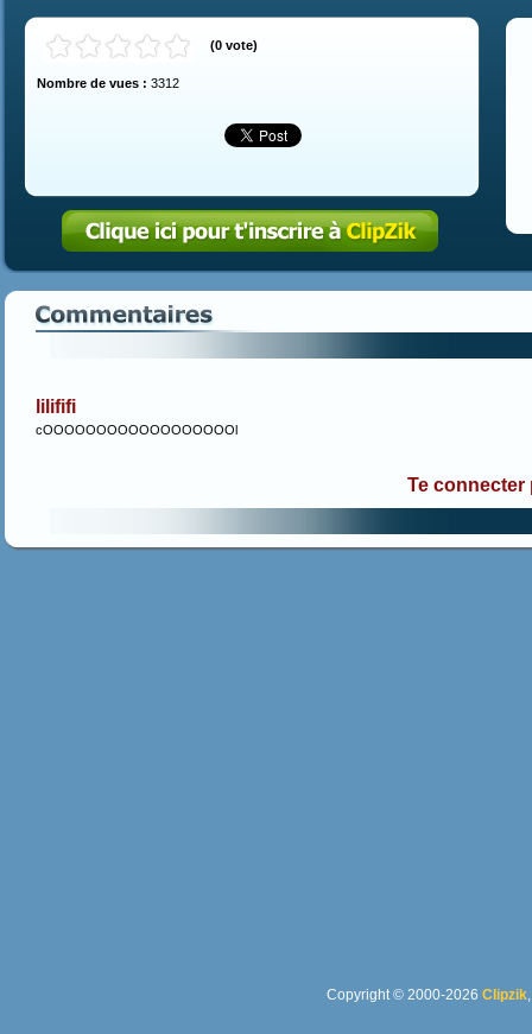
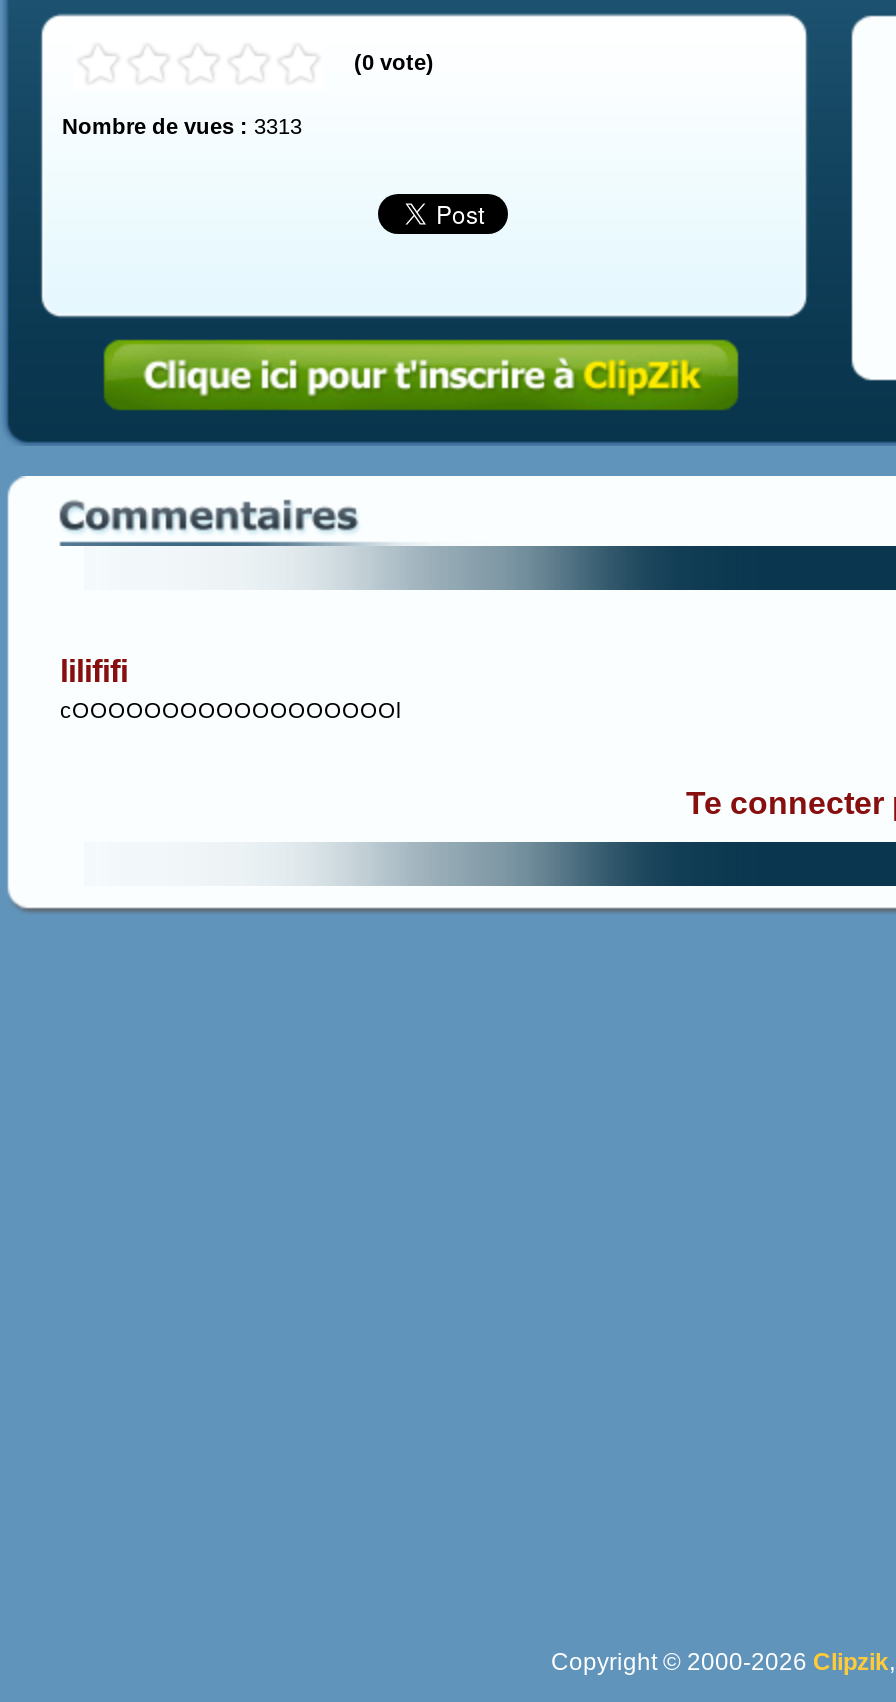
- Nombre de vues : 3312
+ Nombre de vues : 3313
